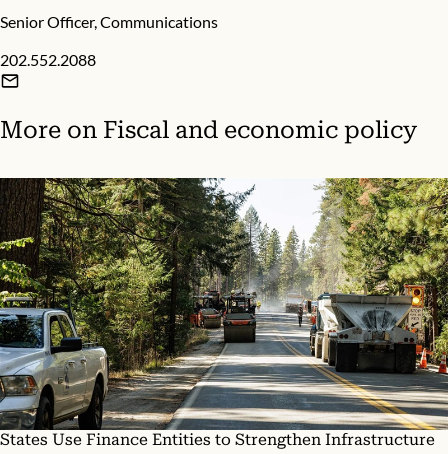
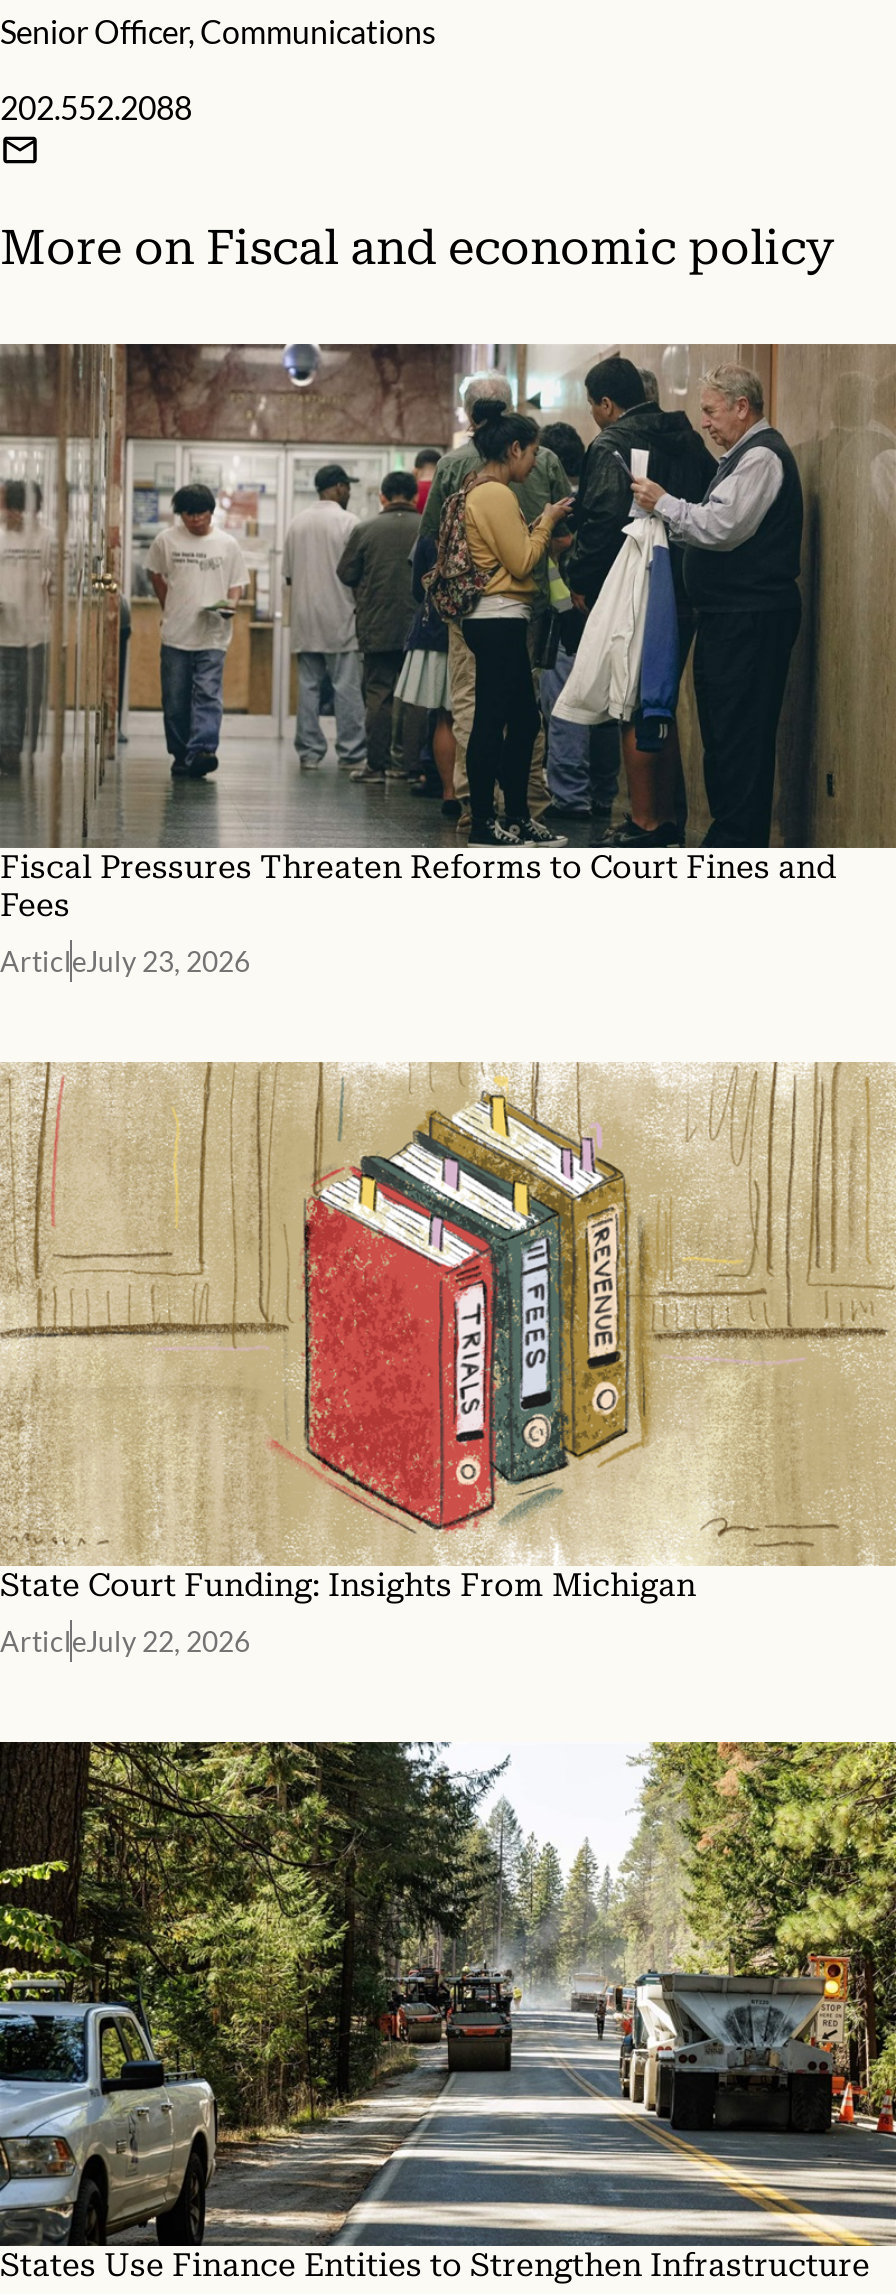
+ [image]
+ Fiscal Pressures Threaten Reforms to Court Fines and
+ Fees
+ ArticleJuly 23, 2026

+ [image]
+ State Court Funding: Insights From Michigan
+ ArticleJuly 22, 2026
